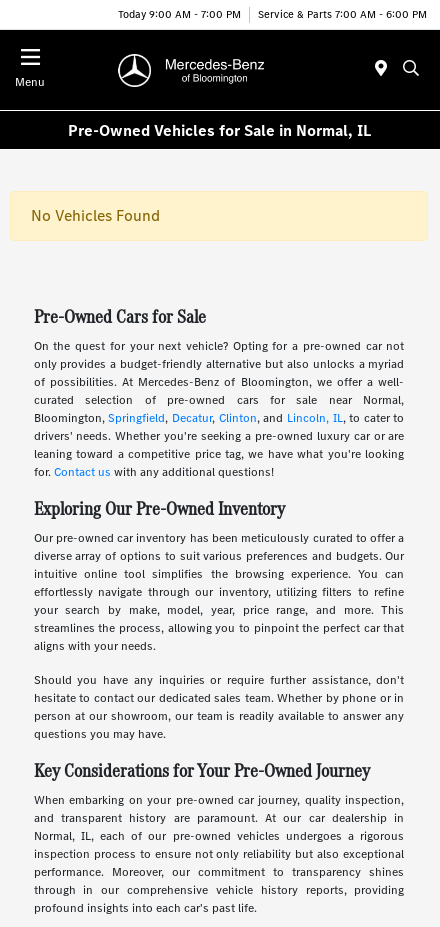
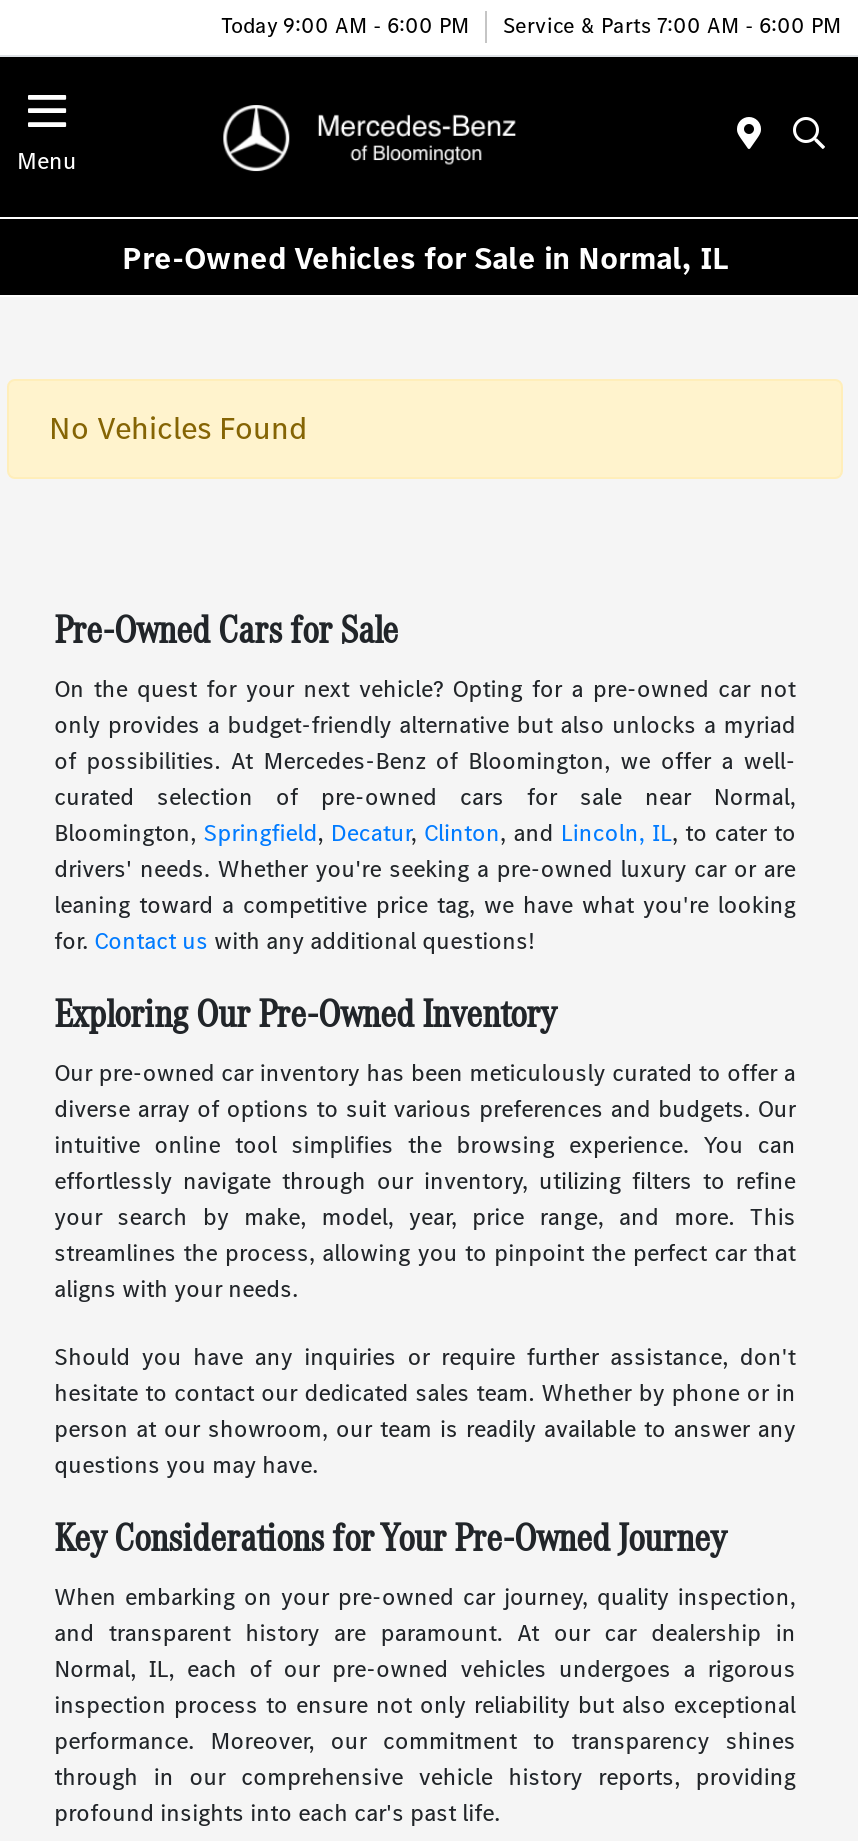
- Today 9:00 AM - 7:00 PM Service & Parts 7:00 AM - 6:00 PM
+ Today 9:00 AM - 6:00 PM Service & Parts 7:00 AM - 6:00 PM
